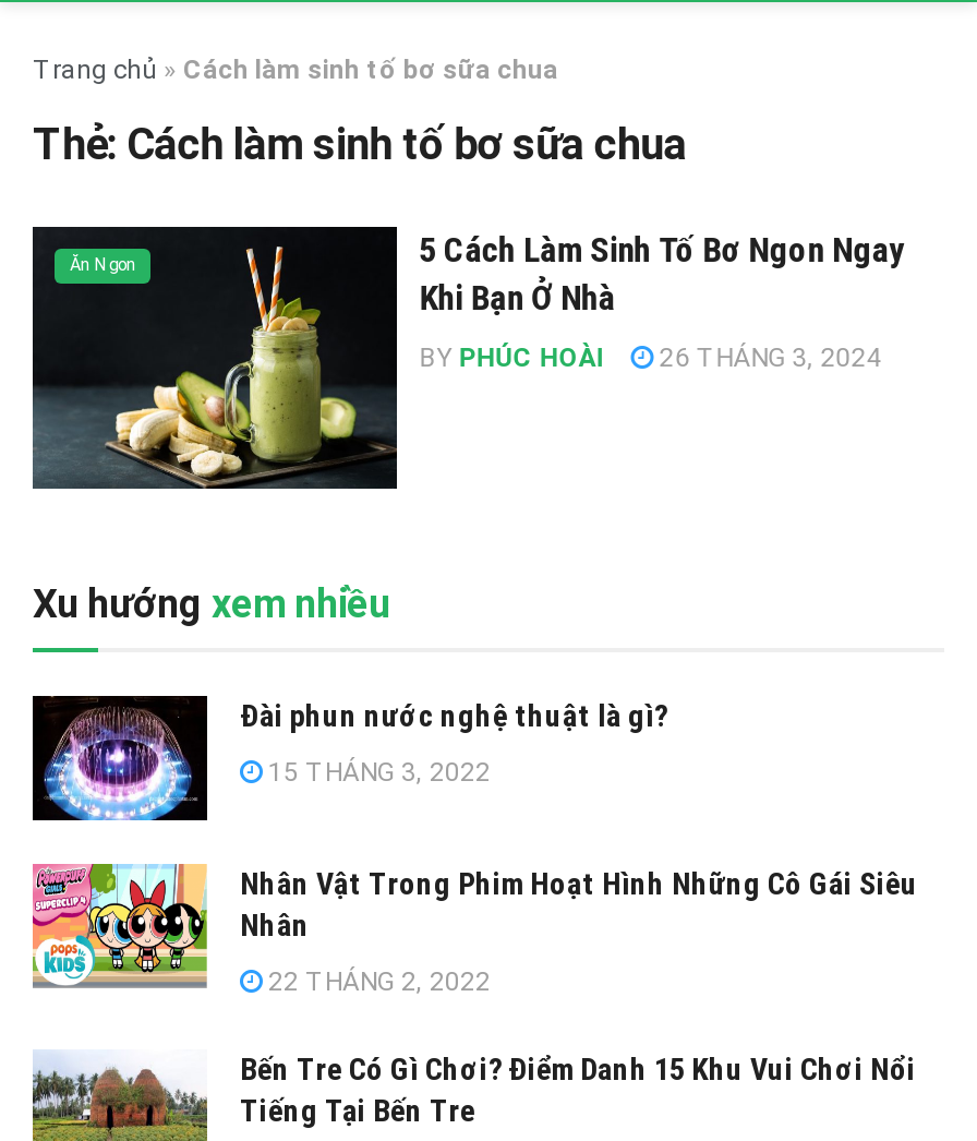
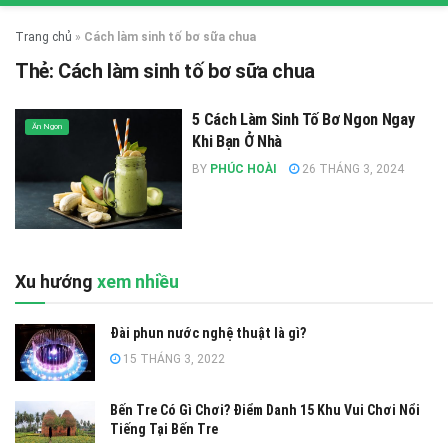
- [image]
- Nhân Vật Trong Phim Hoạt Hình Những Cô Gái Siêu
- Nhân
- 22 THÁNG 2, 2022
